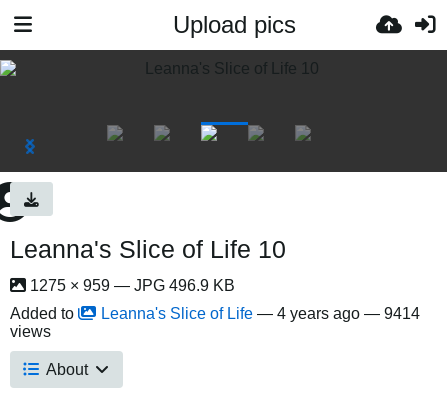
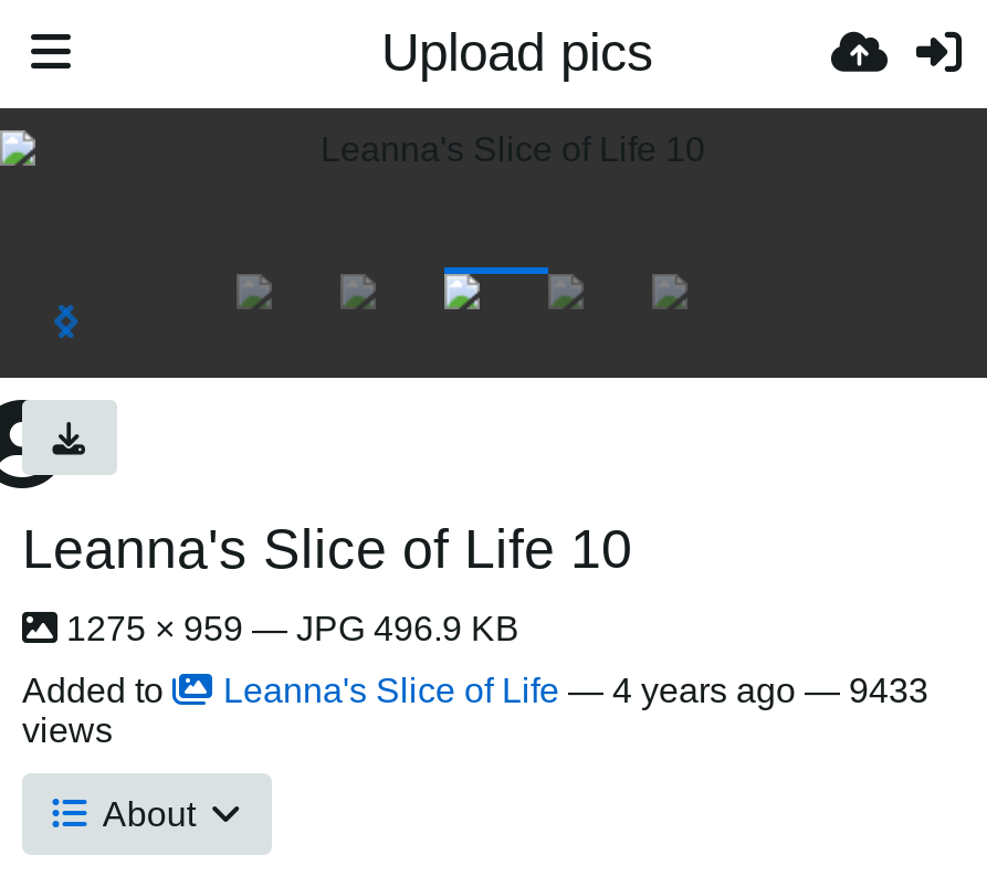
- Leanna's Slice of Life — 4 years ago — 9414
+ Leanna's Slice of Life — 4 years ago — 9433
